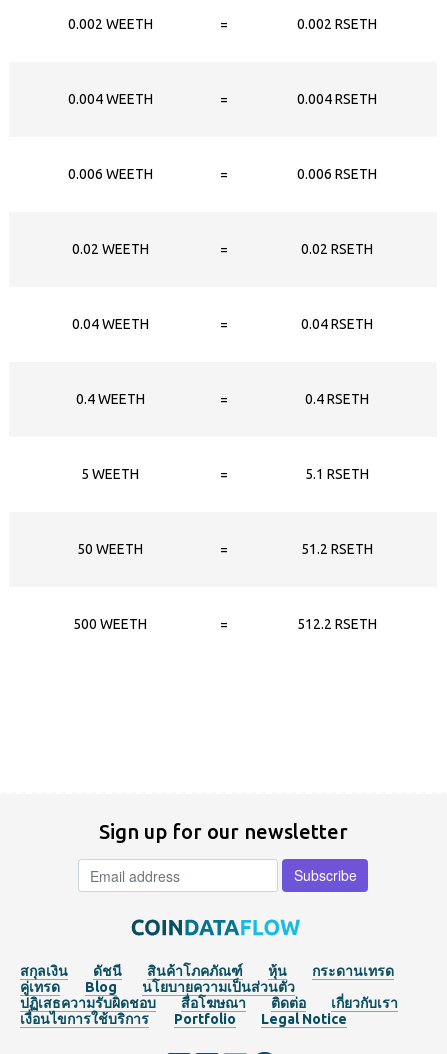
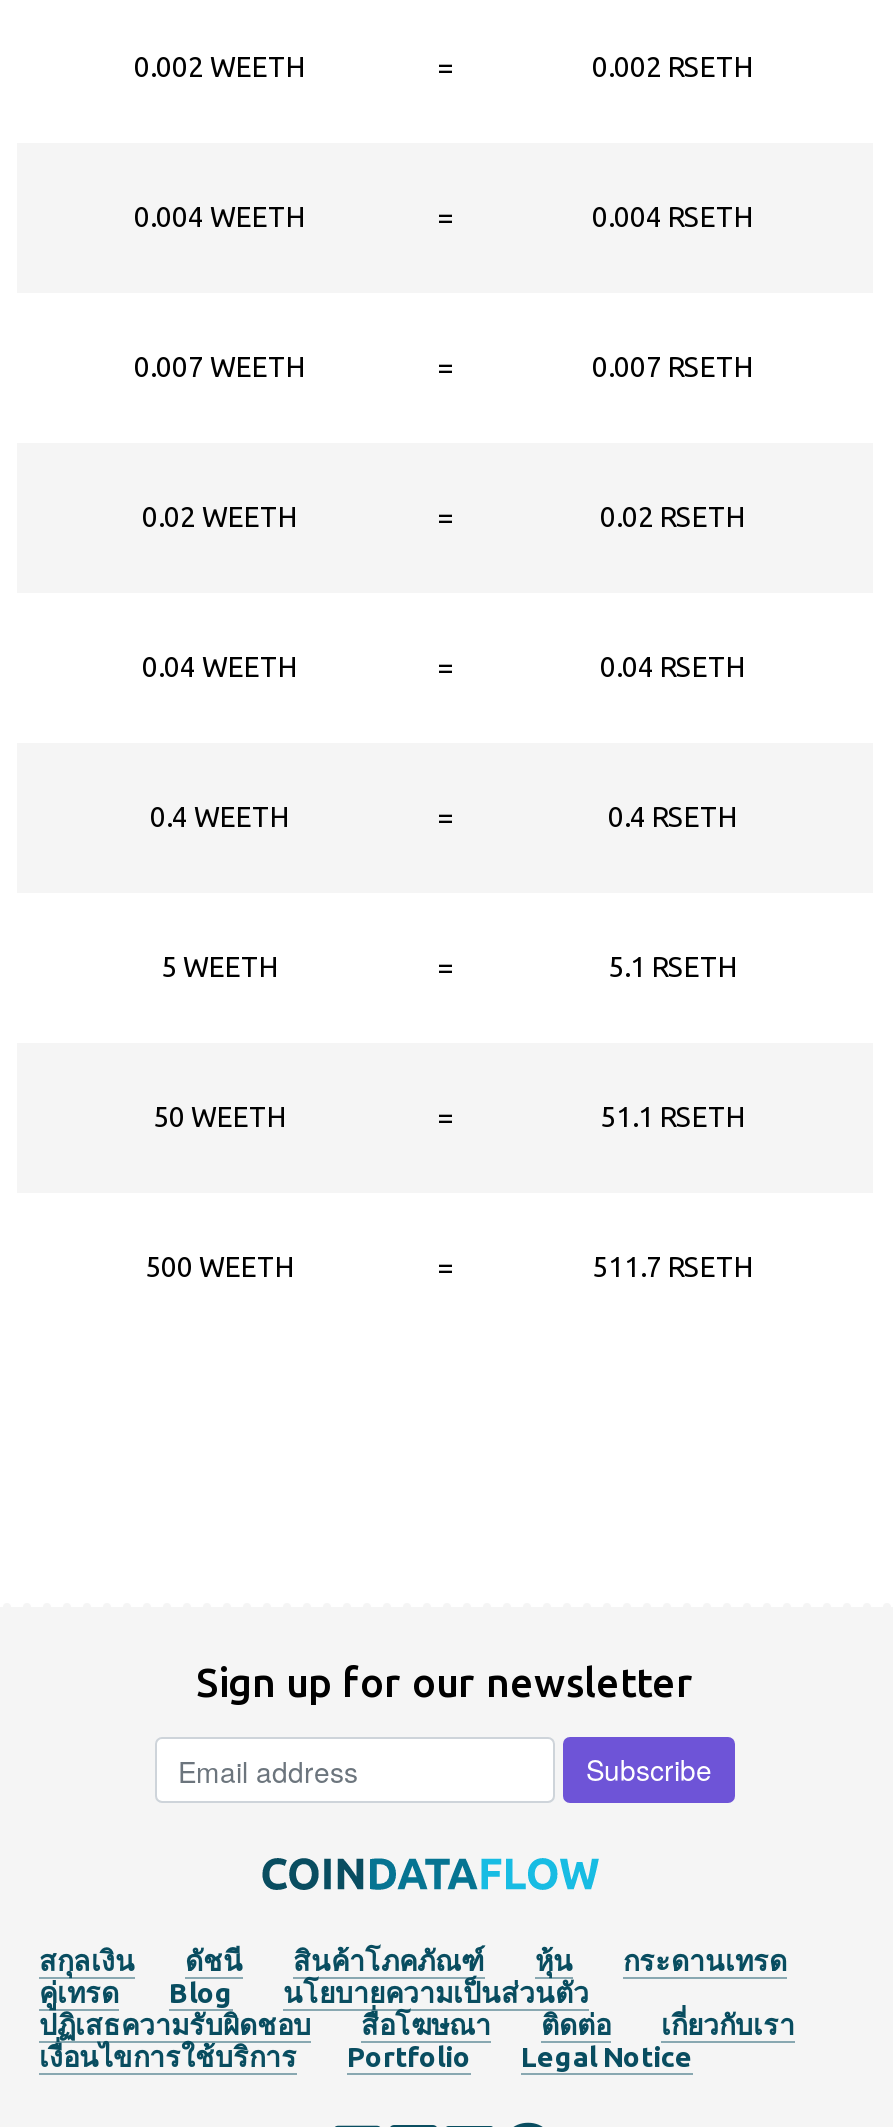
- 0.006 WEETH
+ 0.007 WEETH

- 0.006 RSETH
+ 0.007 RSETH

- 51.2 RSETH
+ 51.1 RSETH

- 512.2 RSETH
+ 511.7 RSETH
